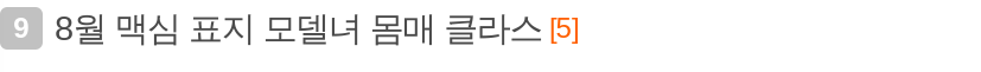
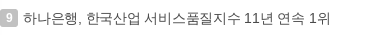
- 8월 맥심 표지 모델녀 몸매 클라스 [5]
+ 하나은행, 한국산업 서비스품질지수 11년 연속 1위
